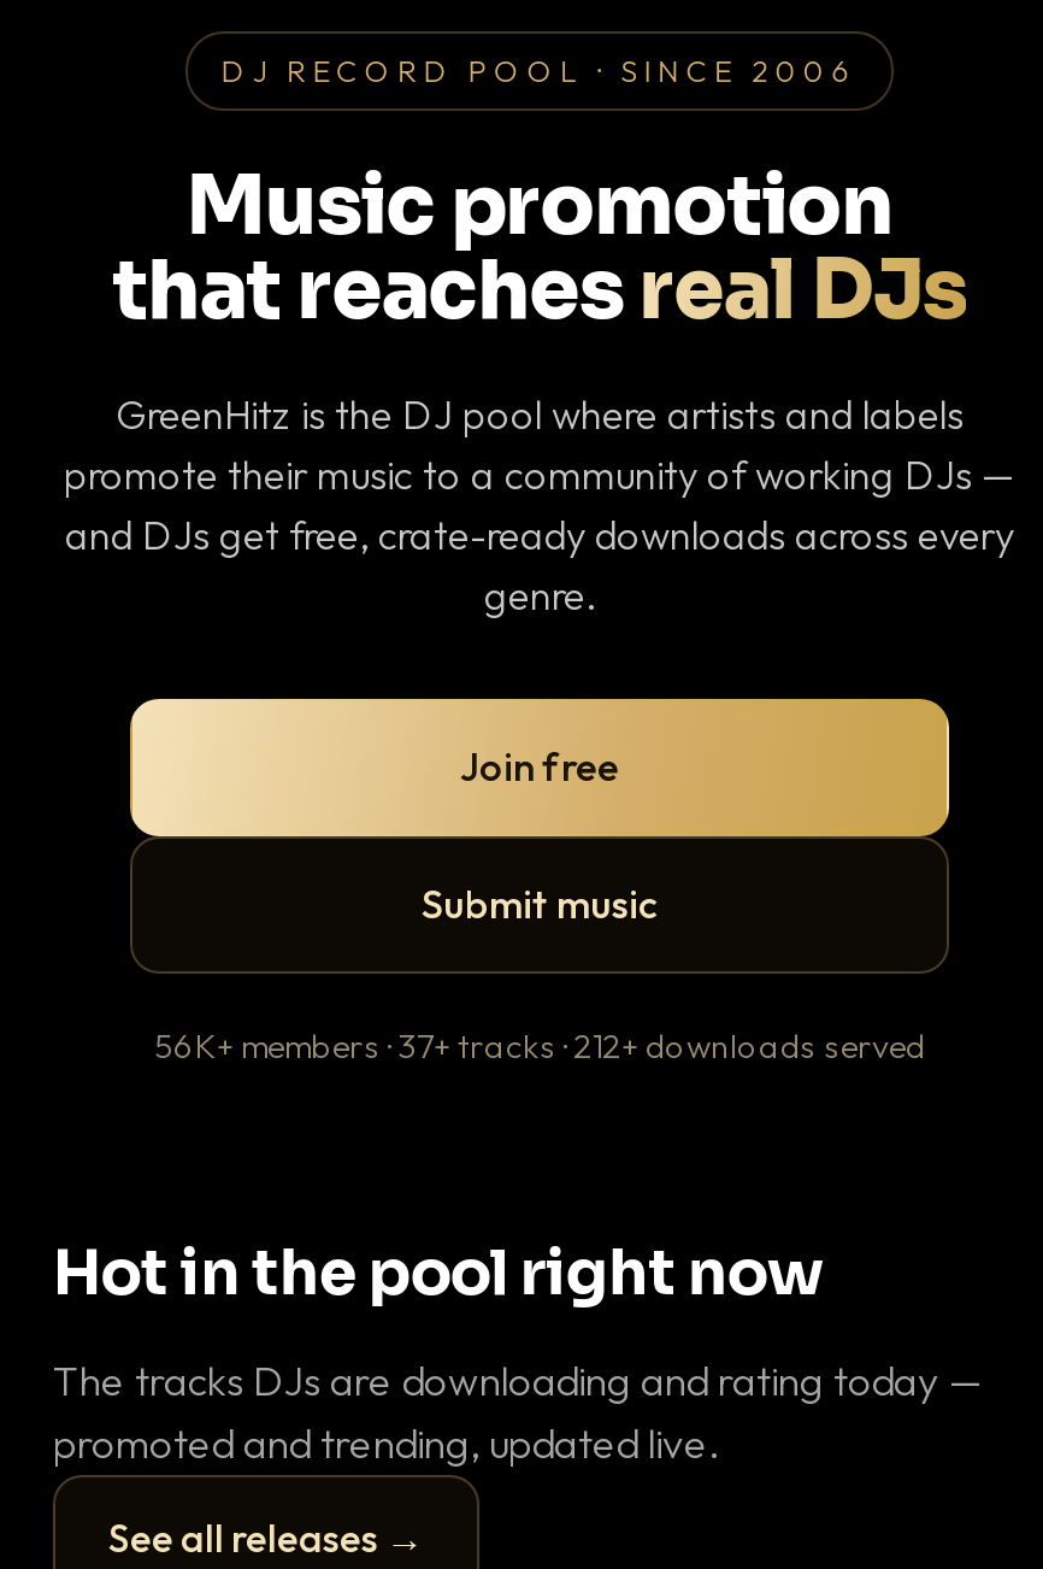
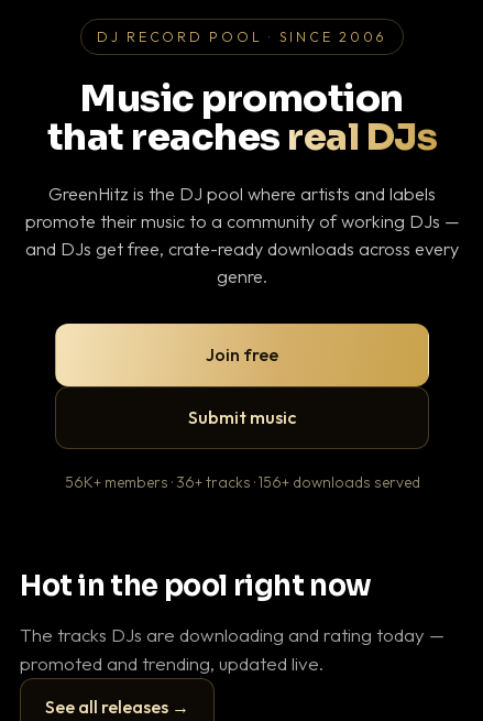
- 56K+ members · 37+ tracks · 212+ downloads served
+ 56K+ members · 36+ tracks · 156+ downloads served
